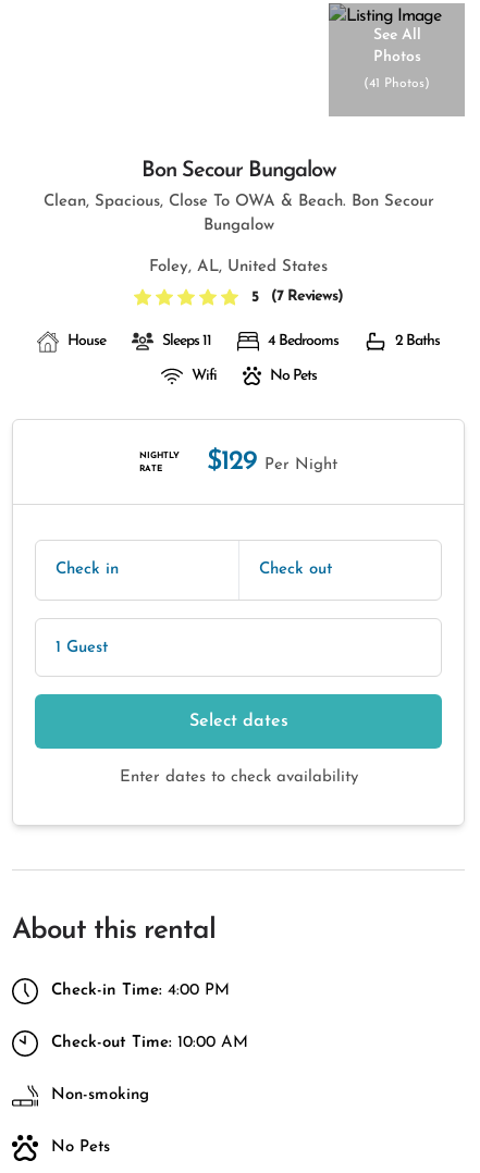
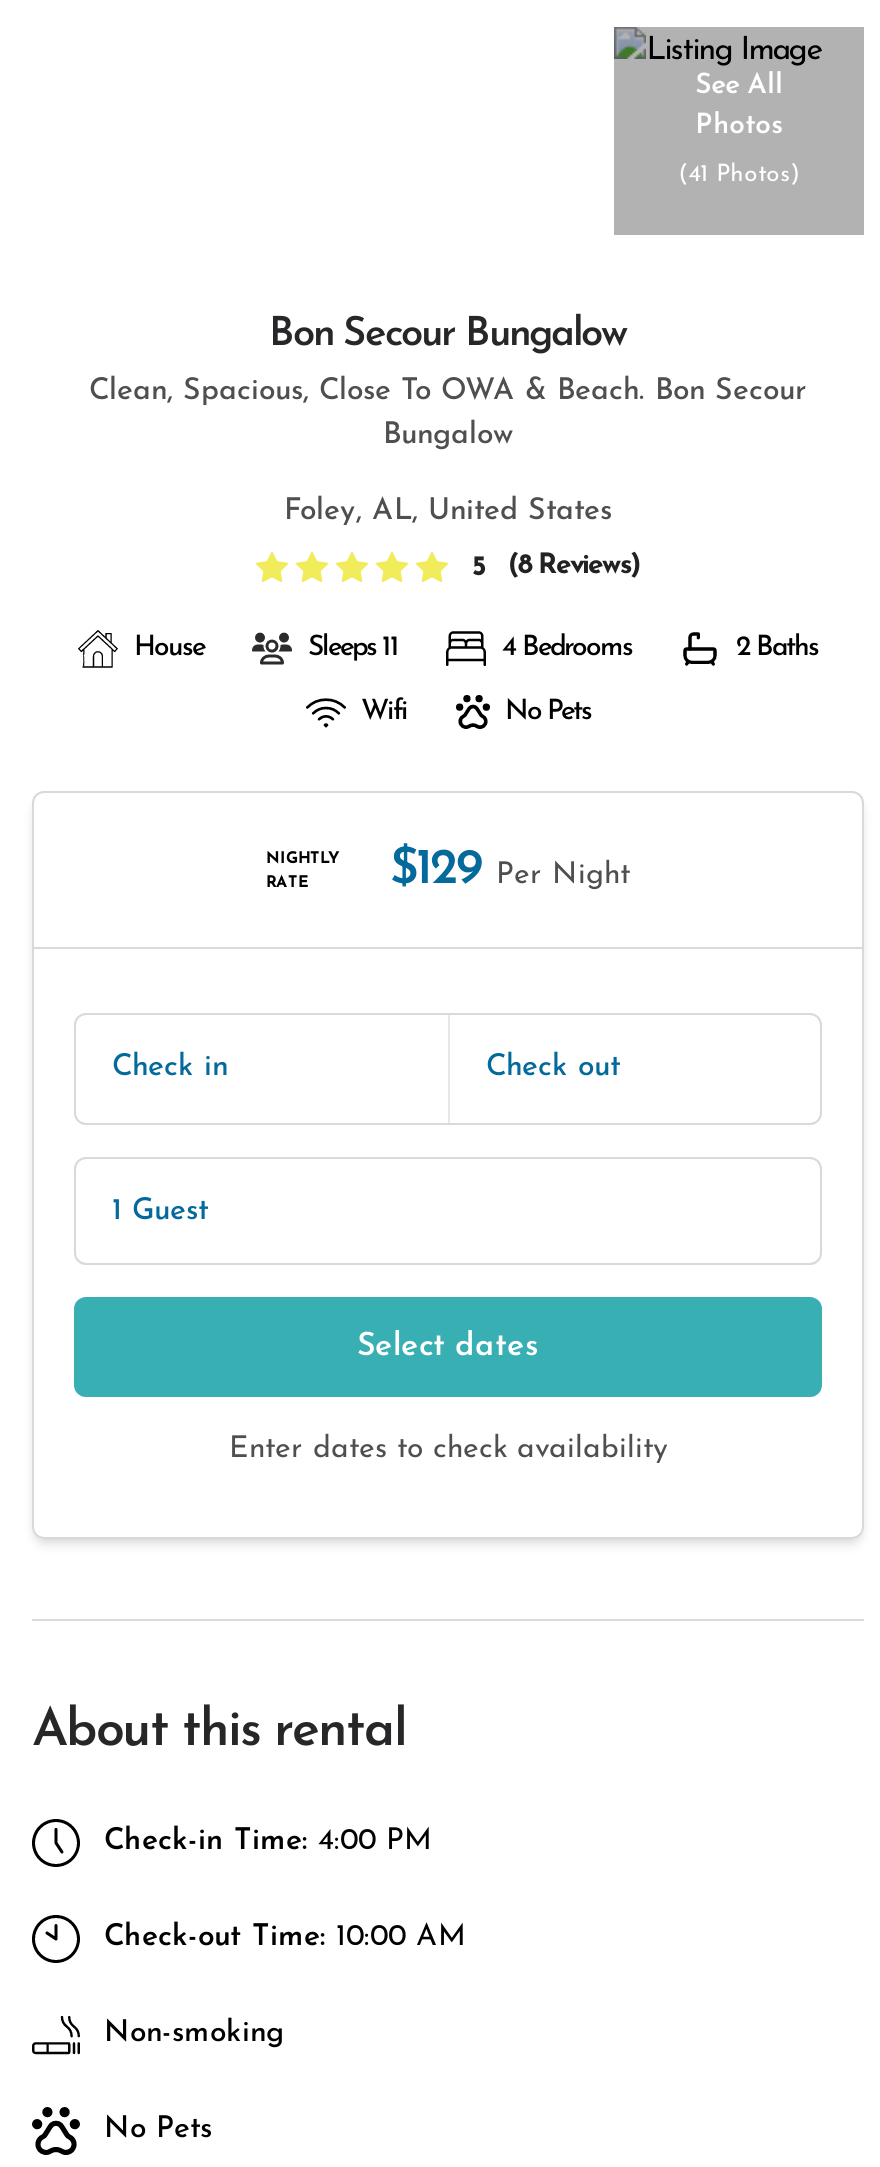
- 5 (7 Reviews)
+ 5 (8 Reviews)
